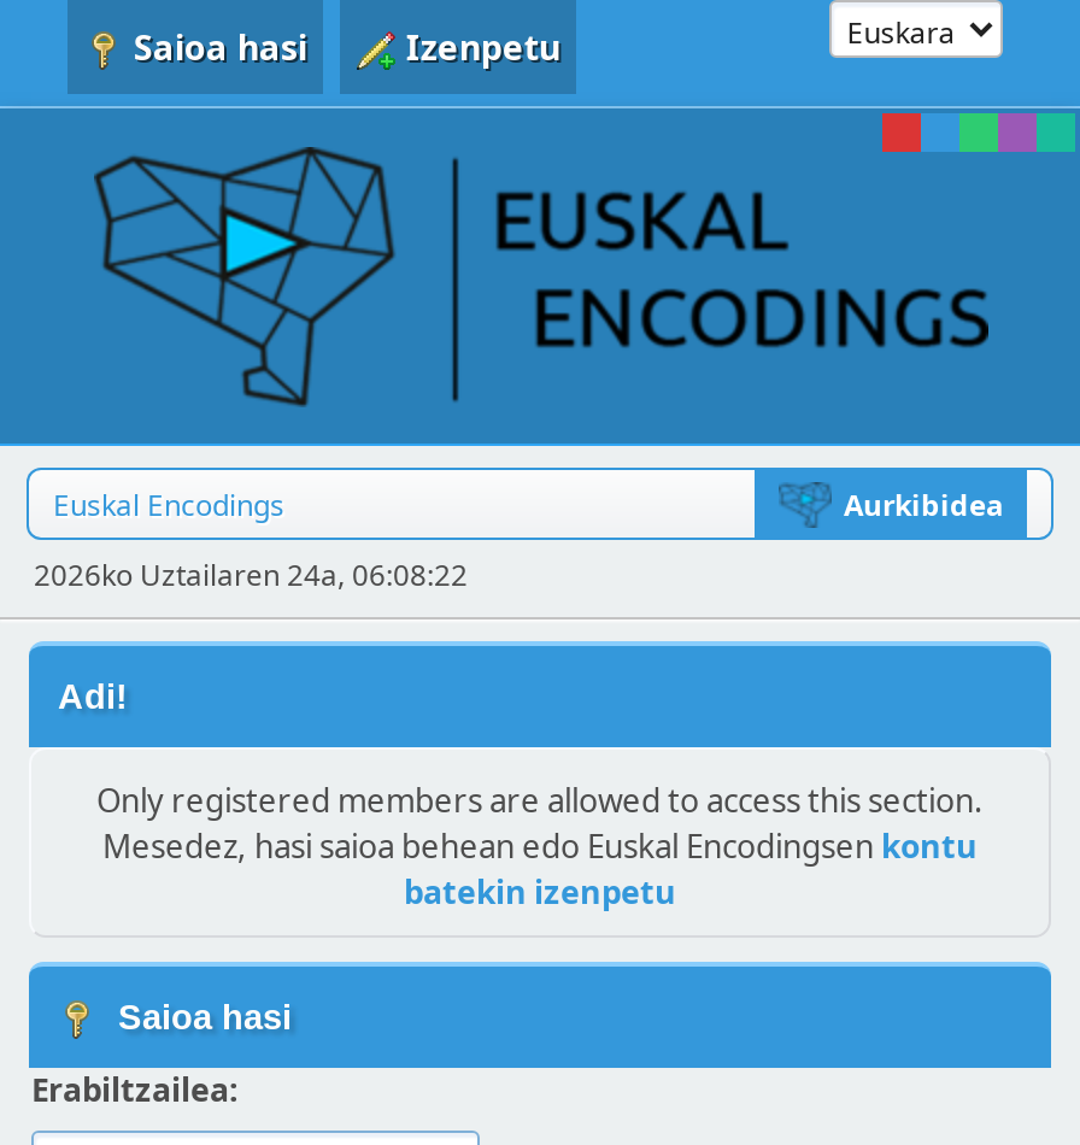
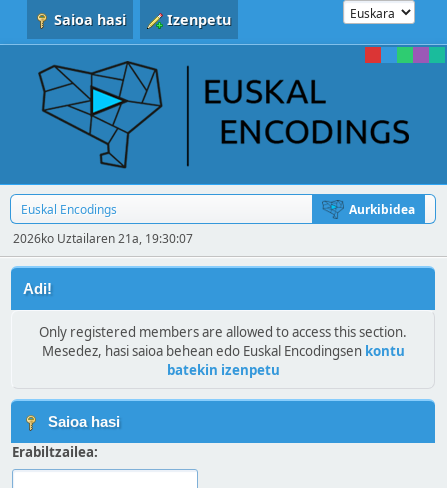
- 2026ko Uztailaren 24a, 06:08:22
+ 2026ko Uztailaren 21a, 19:30:07
